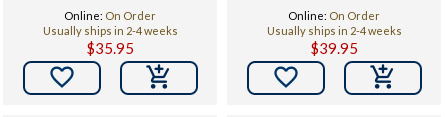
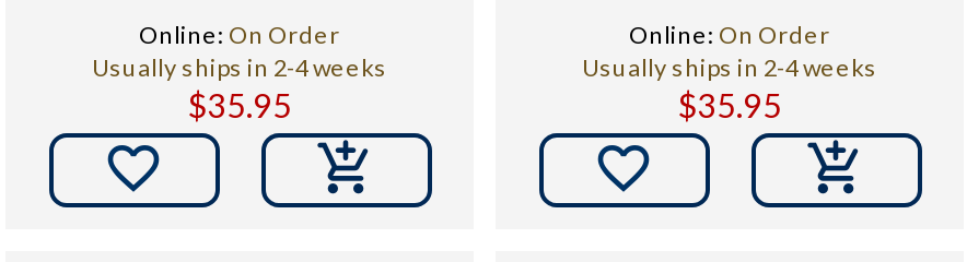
- $39.95
+ $35.95
